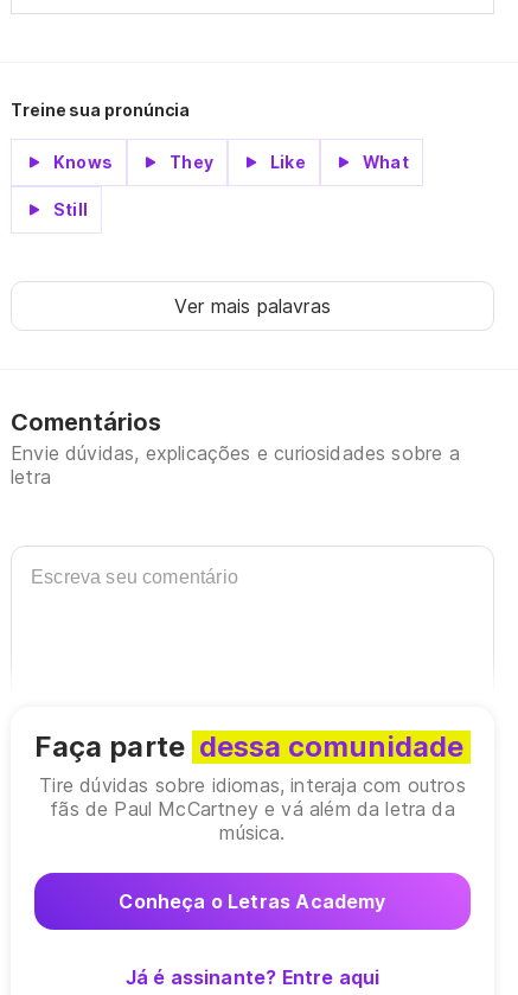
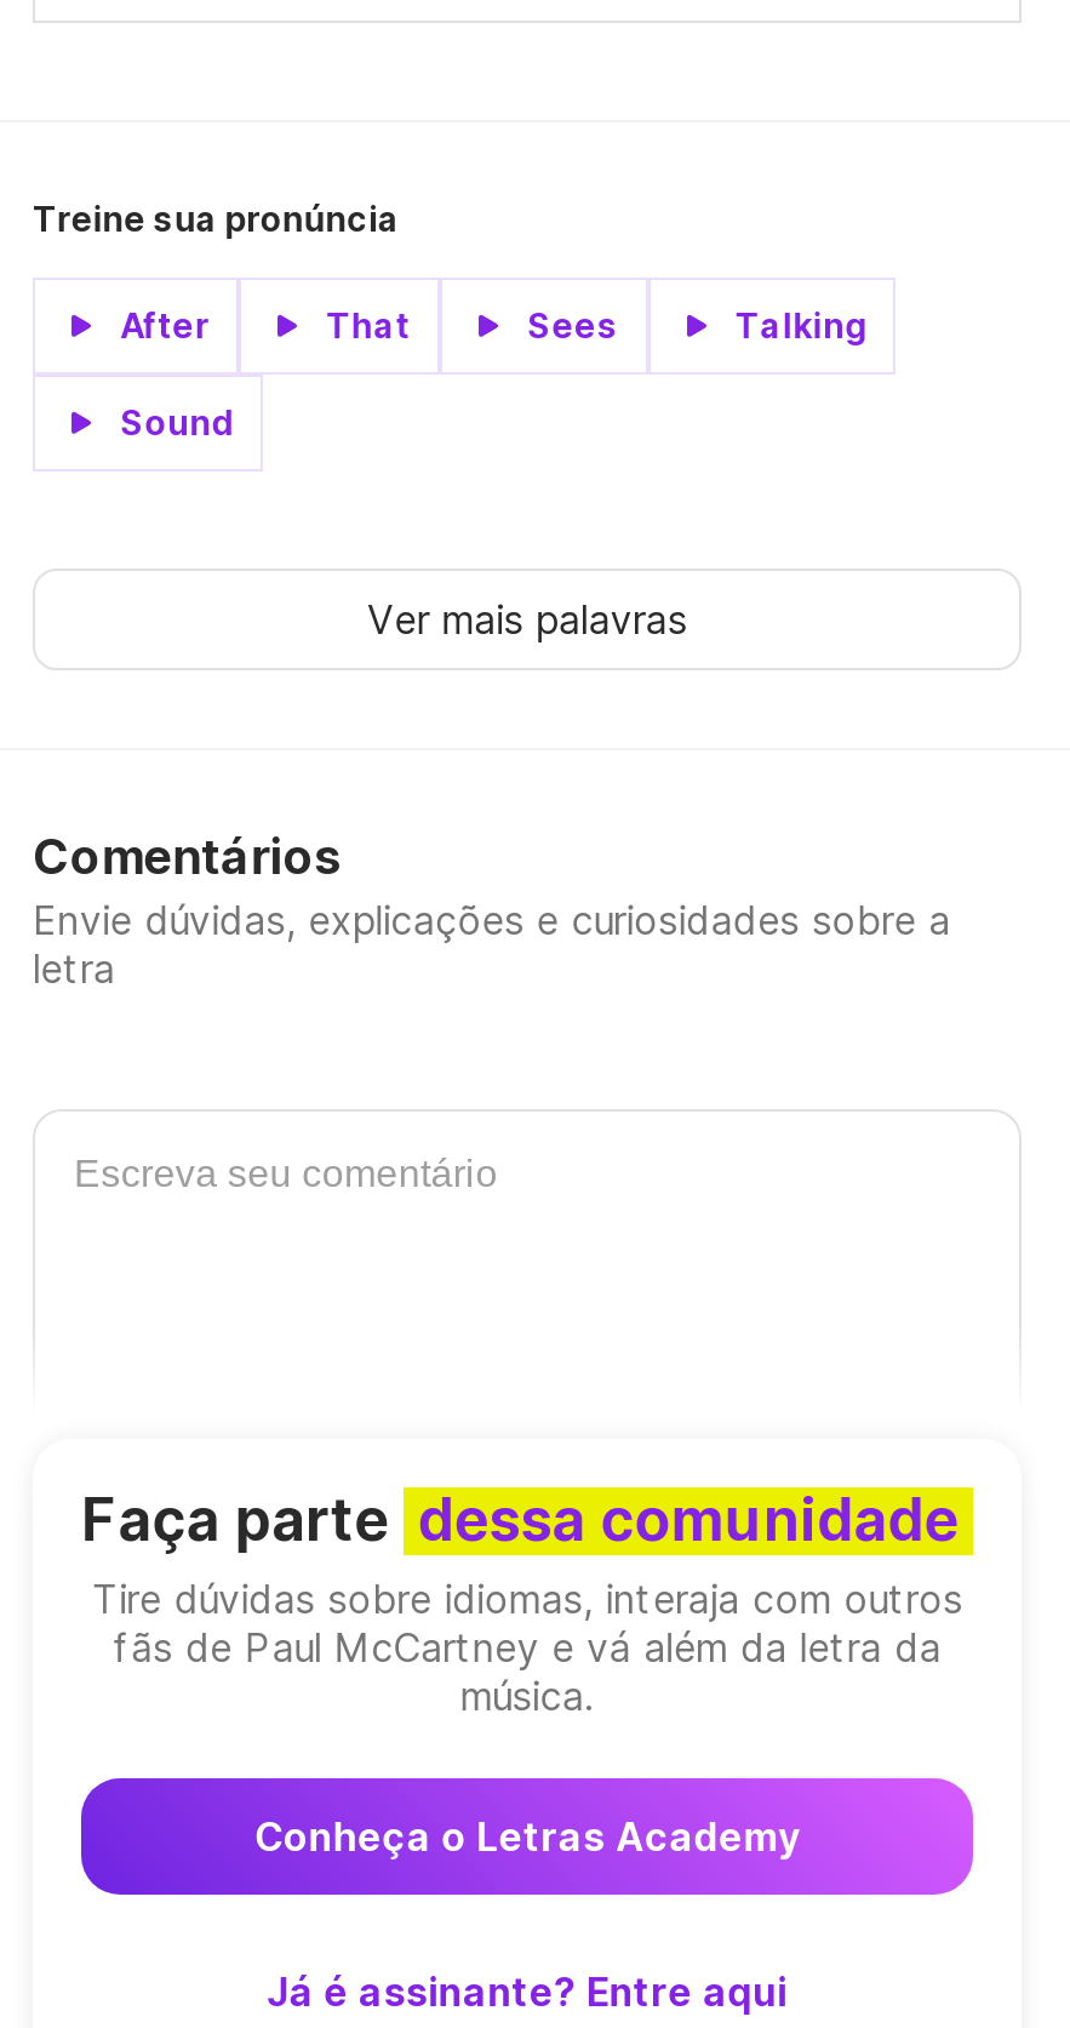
- Knows
- They
- Like
- What
+ After
+ That
+ Sees
+ Talking

- Still
+ Sound
